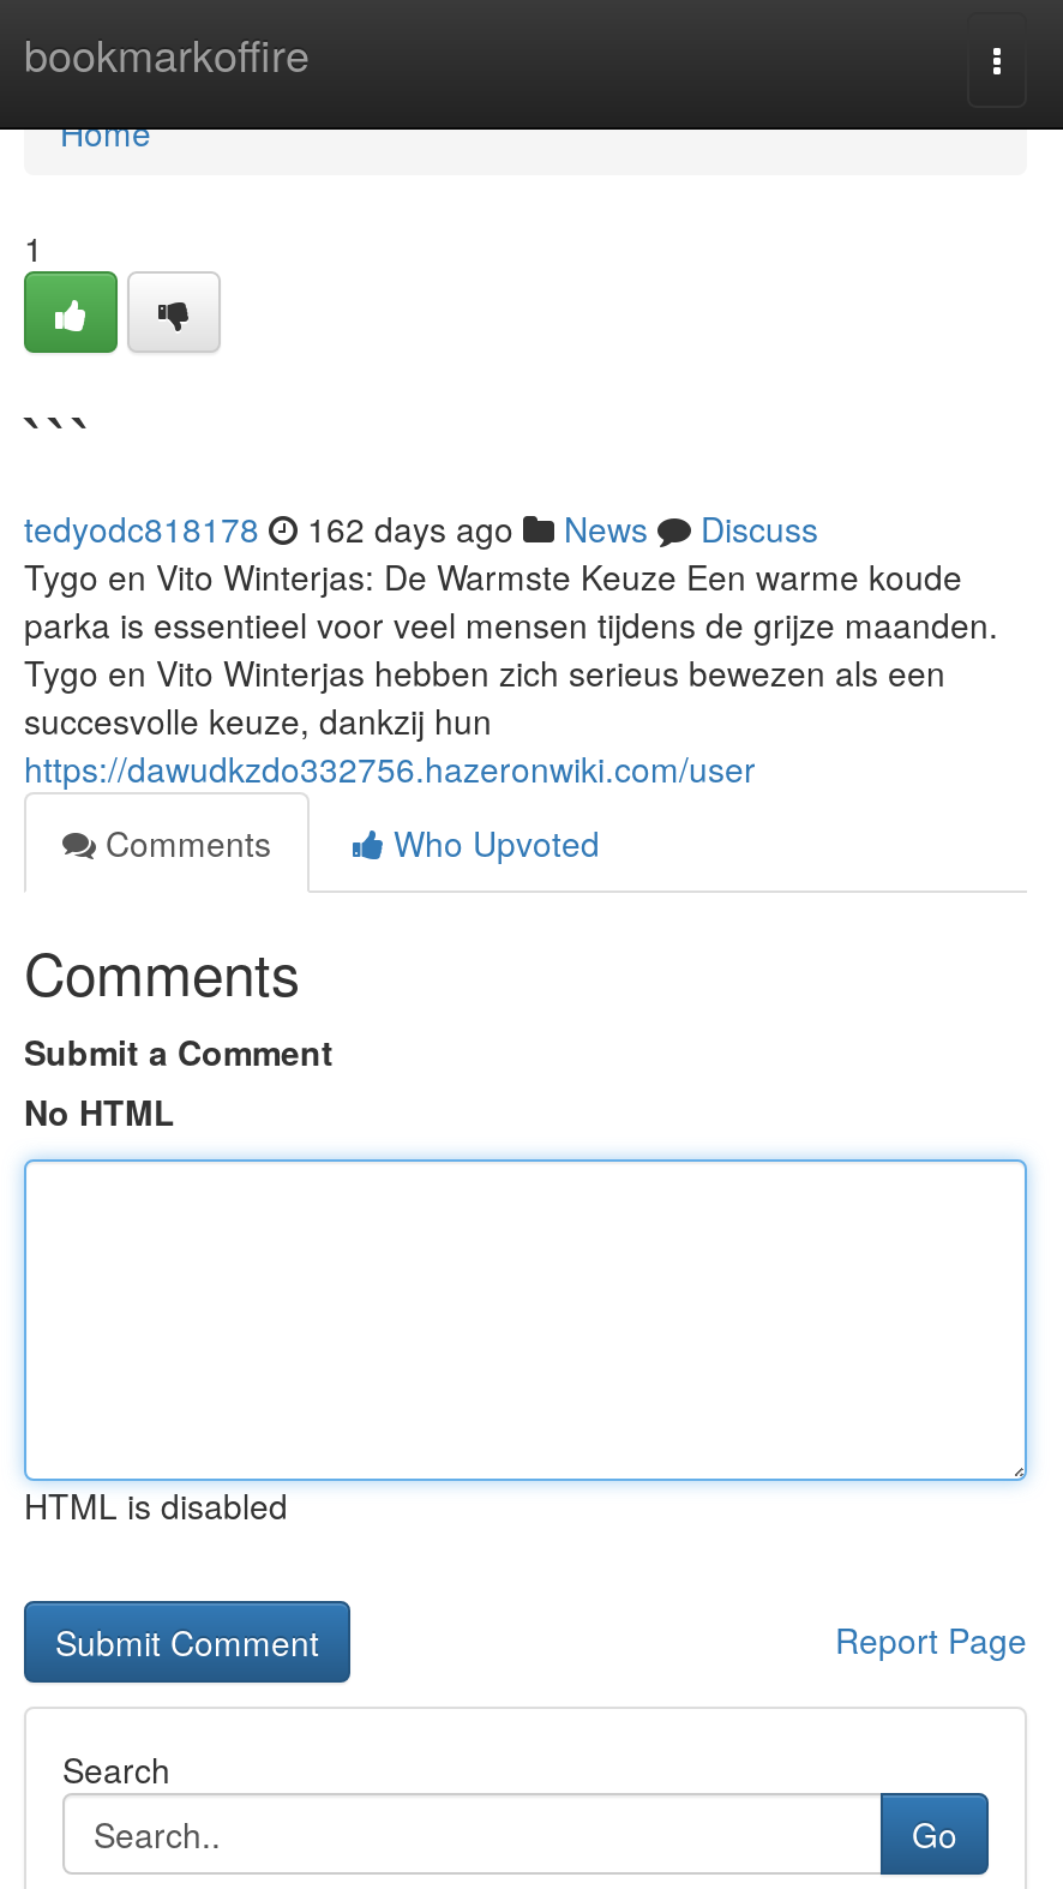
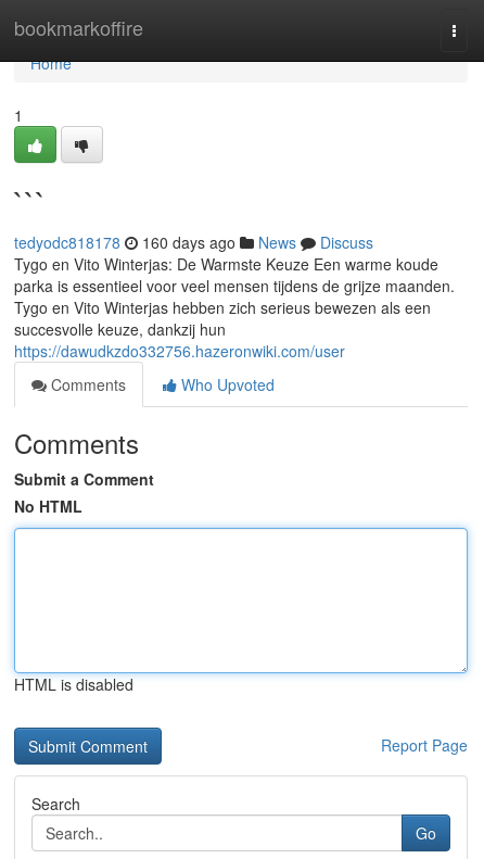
- tedyodc818178 162 days ago News Discuss
+ tedyodc818178 160 days ago News Discuss
